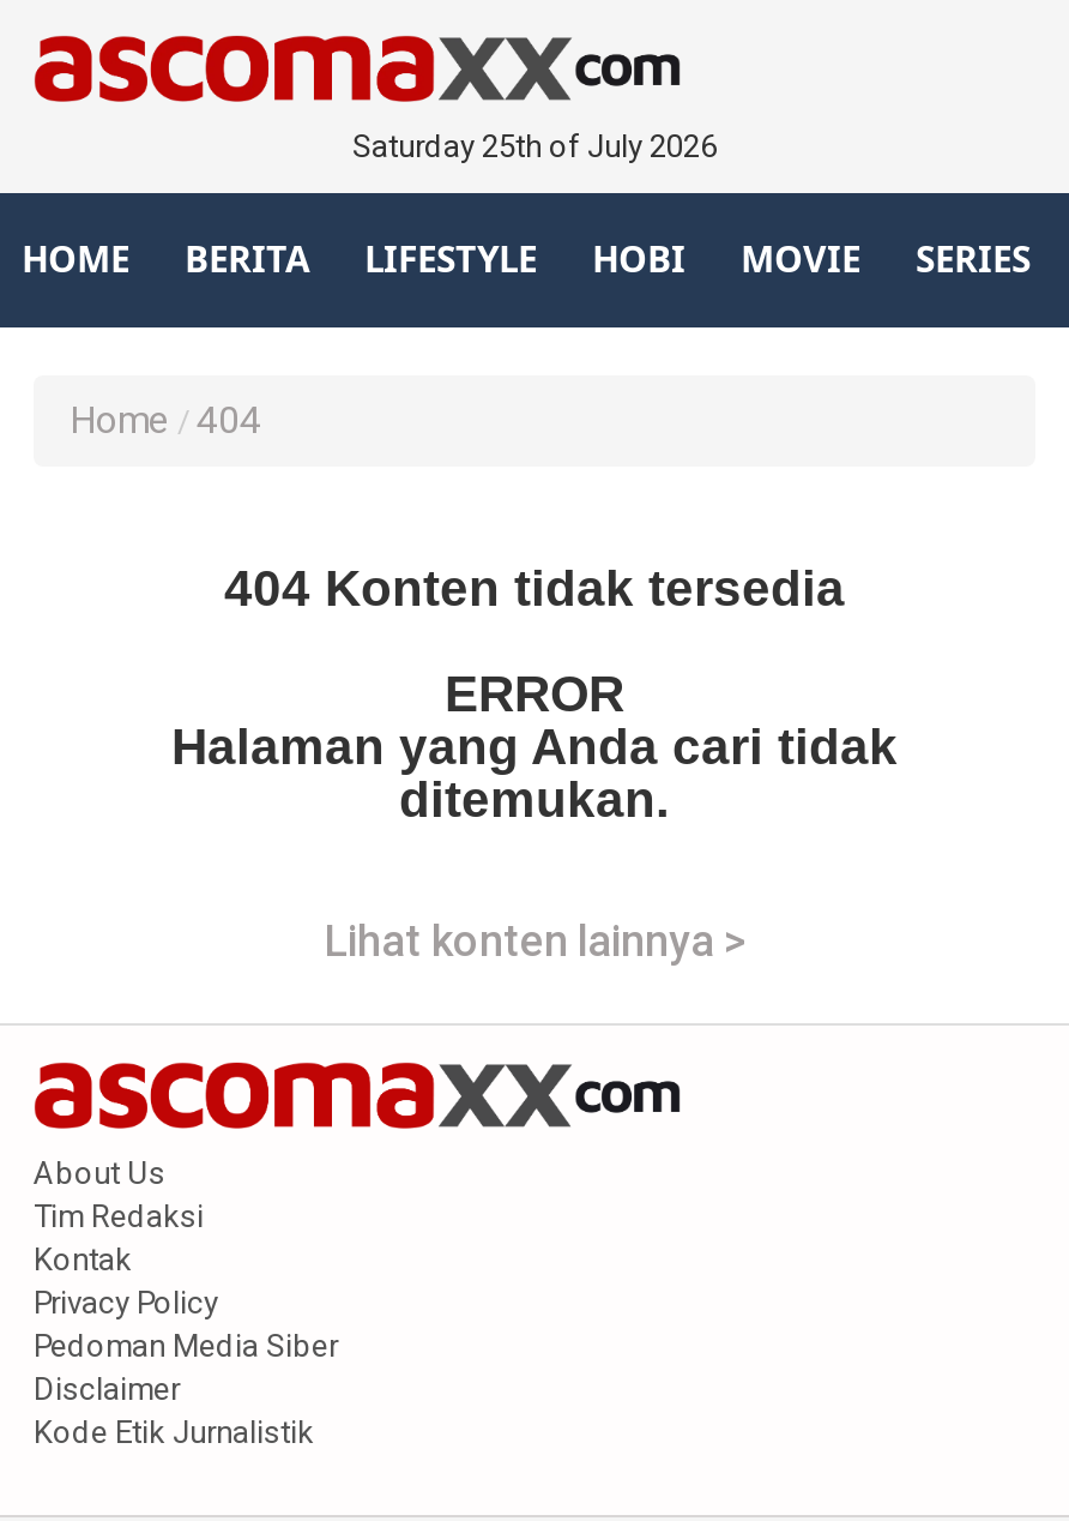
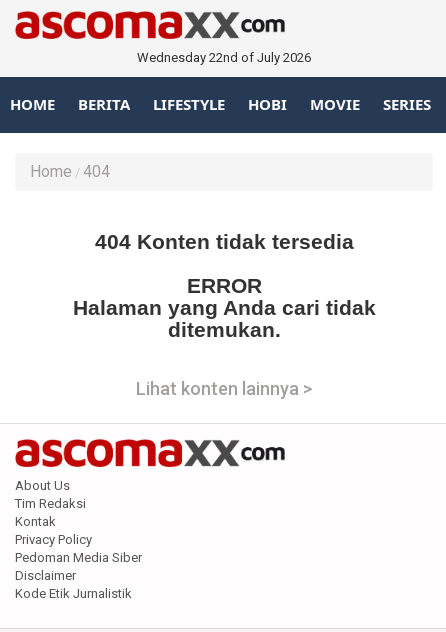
- Saturday 25th of July 2026
+ Wednesday 22nd of July 2026
